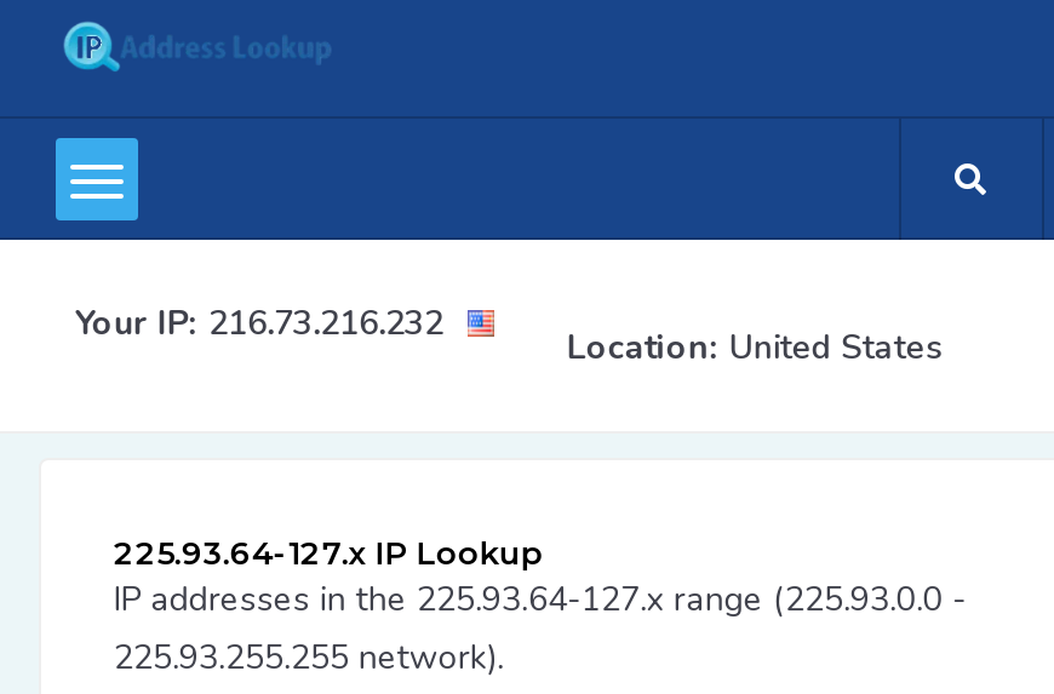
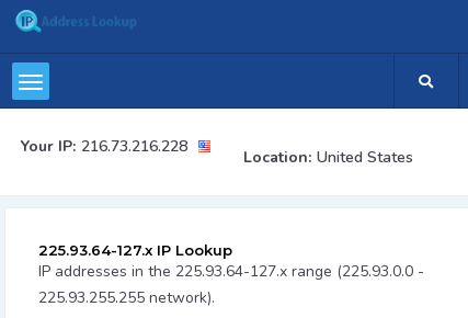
- Your IP: 216.73.216.232
+ Your IP: 216.73.216.228
